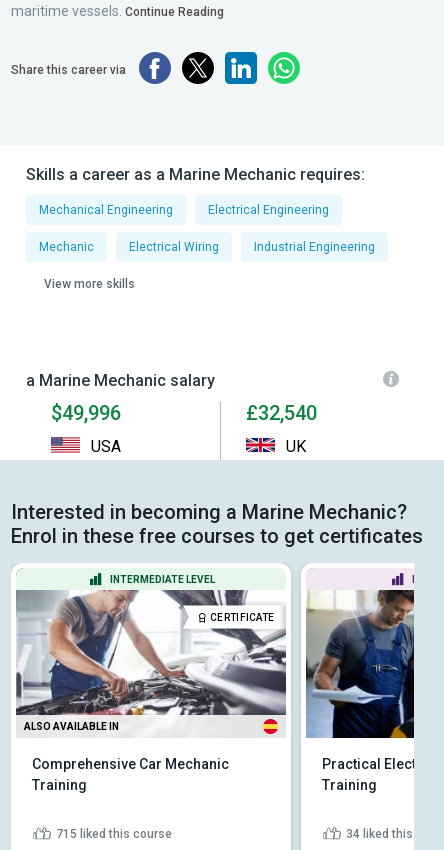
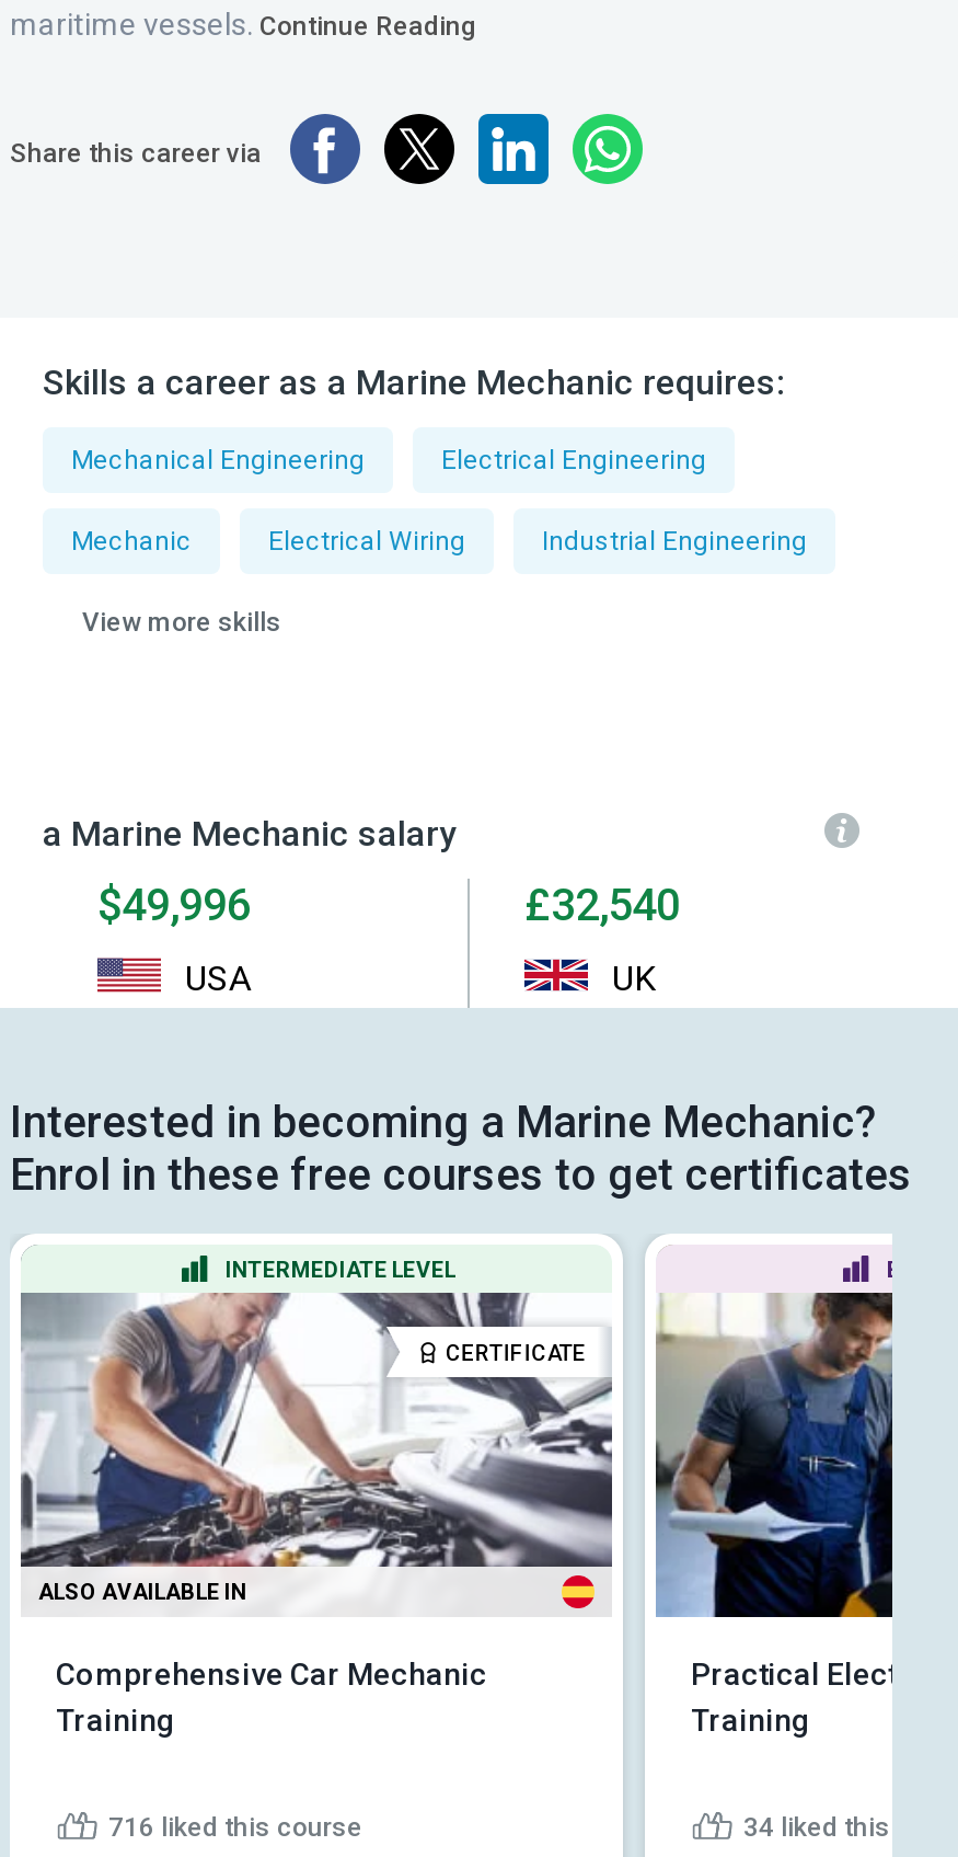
- 715 liked this course
+ 716 liked this course
